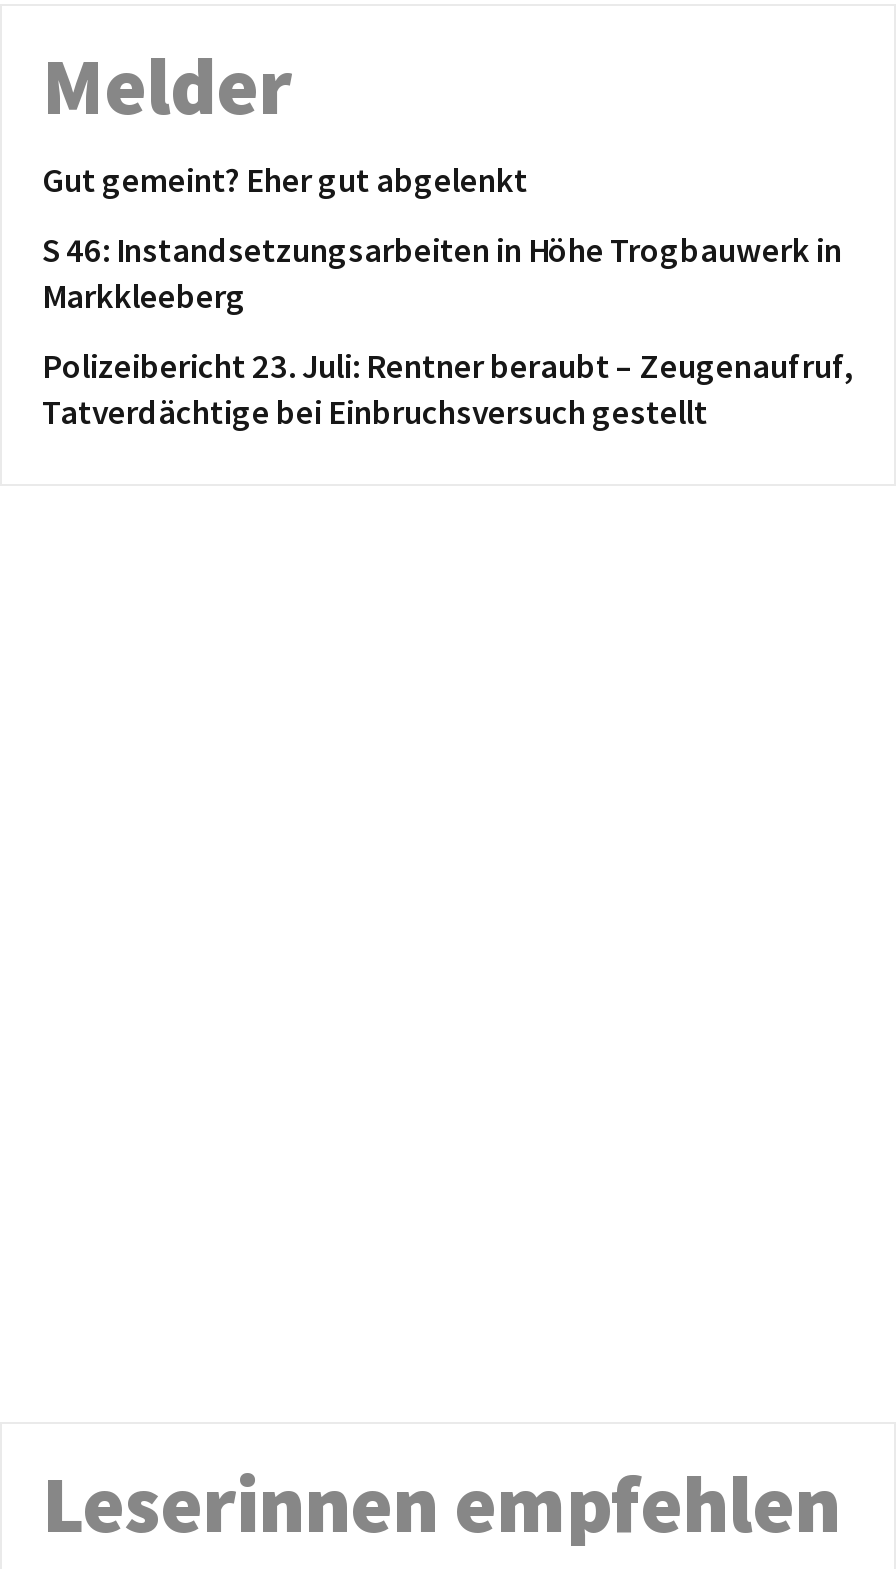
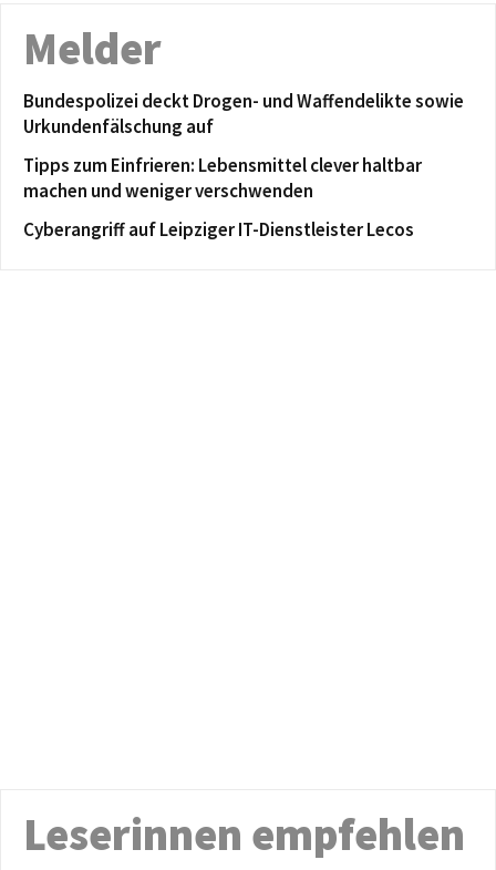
- Gut gemeint? Eher gut abgelenkt
+ Bundespolizei deckt Drogen- und Waffendelikte sowie
+ Urkundenfälschung auf

- S 46: Instandsetzungsarbeiten in Höhe Trogbauwerk in
- Markkleeberg
+ Tipps zum Einfrieren: Lebensmittel clever haltbar
+ machen und weniger verschwenden

- Polizeibericht 23. Juli: Rentner beraubt – Zeugenaufruf,
- Tatverdächtige bei Einbruchsversuch gestellt
+ Cyberangriff auf Leipziger IT-Dienstleister Lecos
